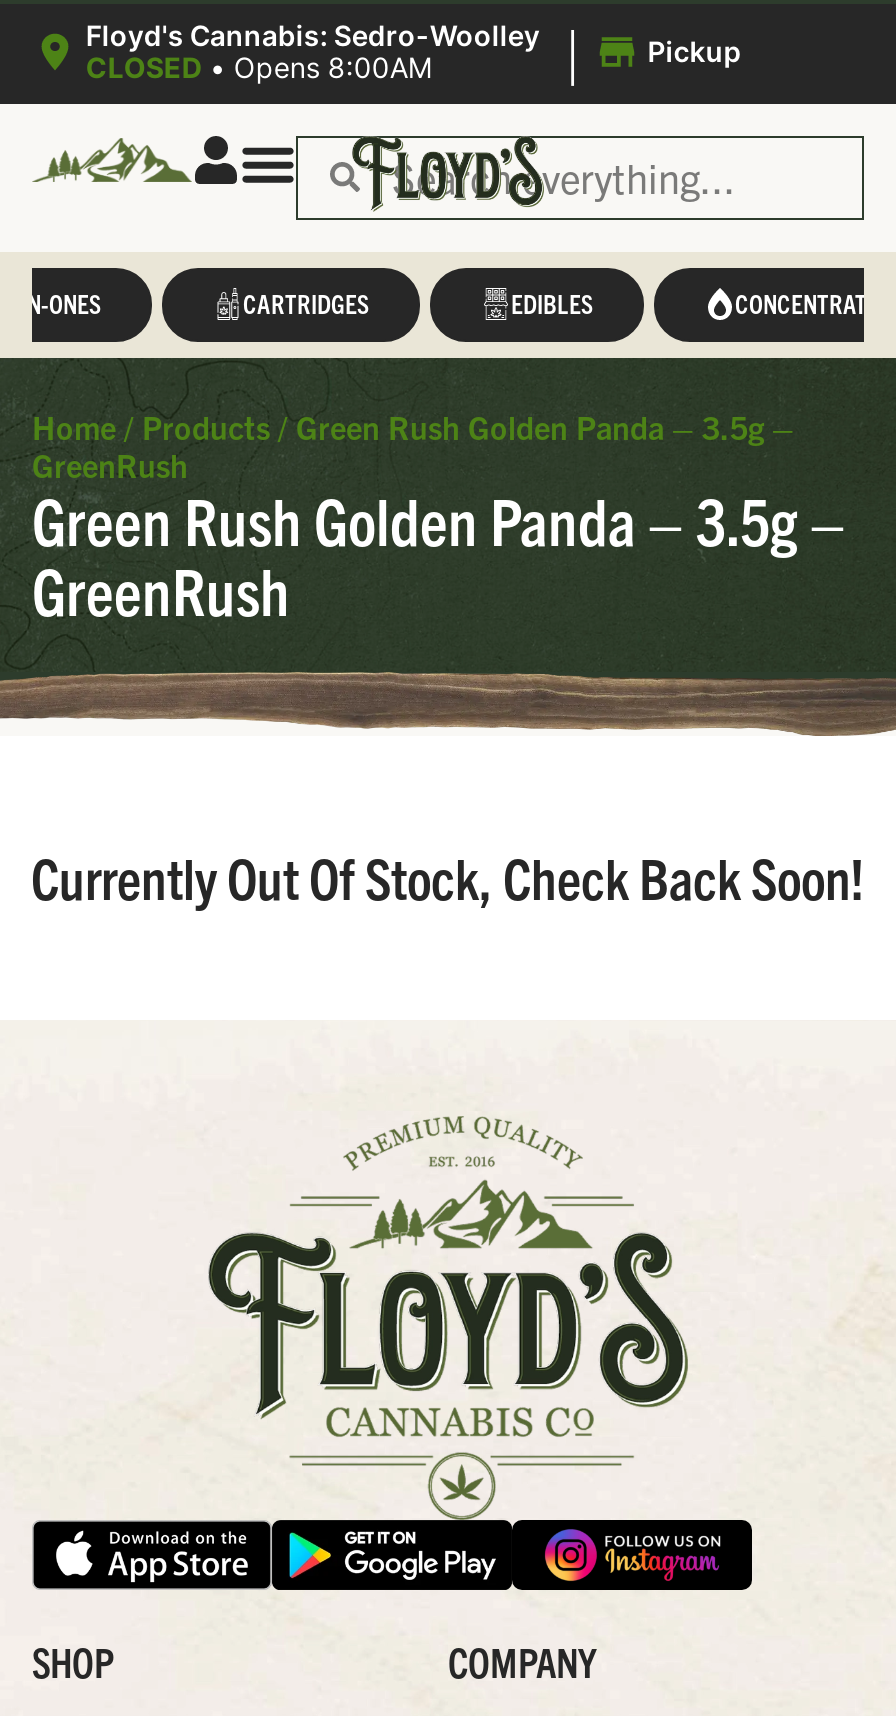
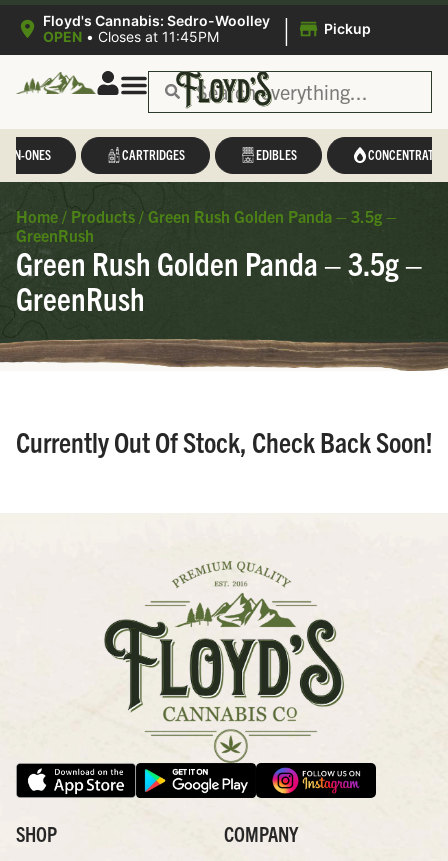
- CLOSED • Opens 8:00AM
+ OPEN • Closes at 11:45PM
